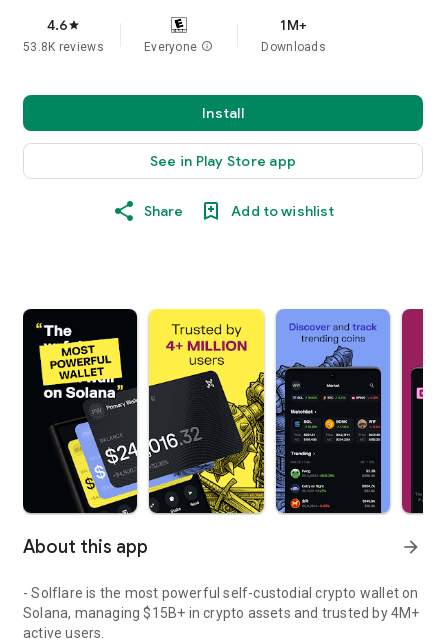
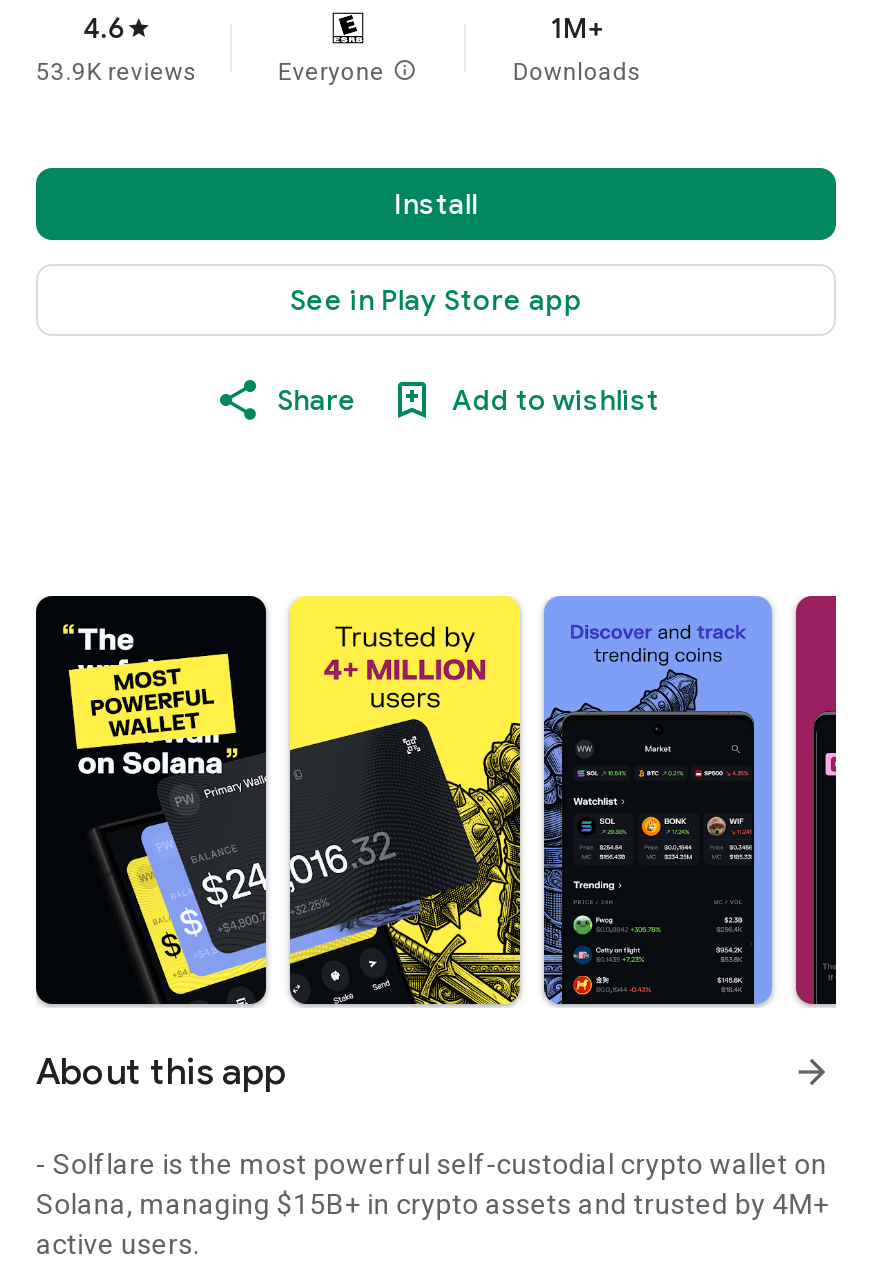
- 53.8K reviews
+ 53.9K reviews
